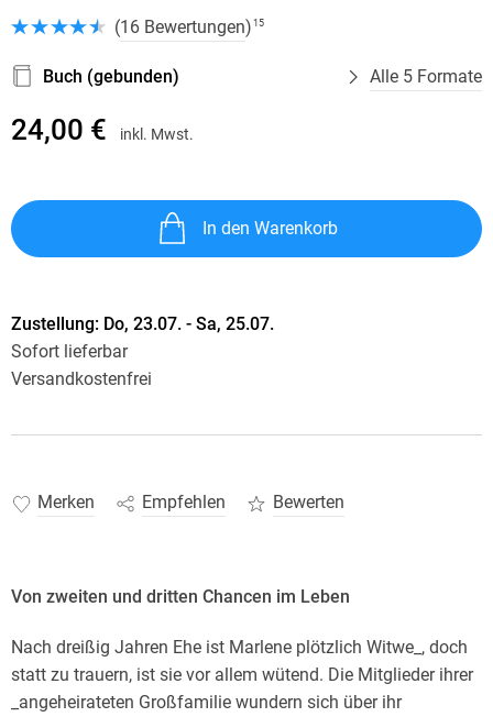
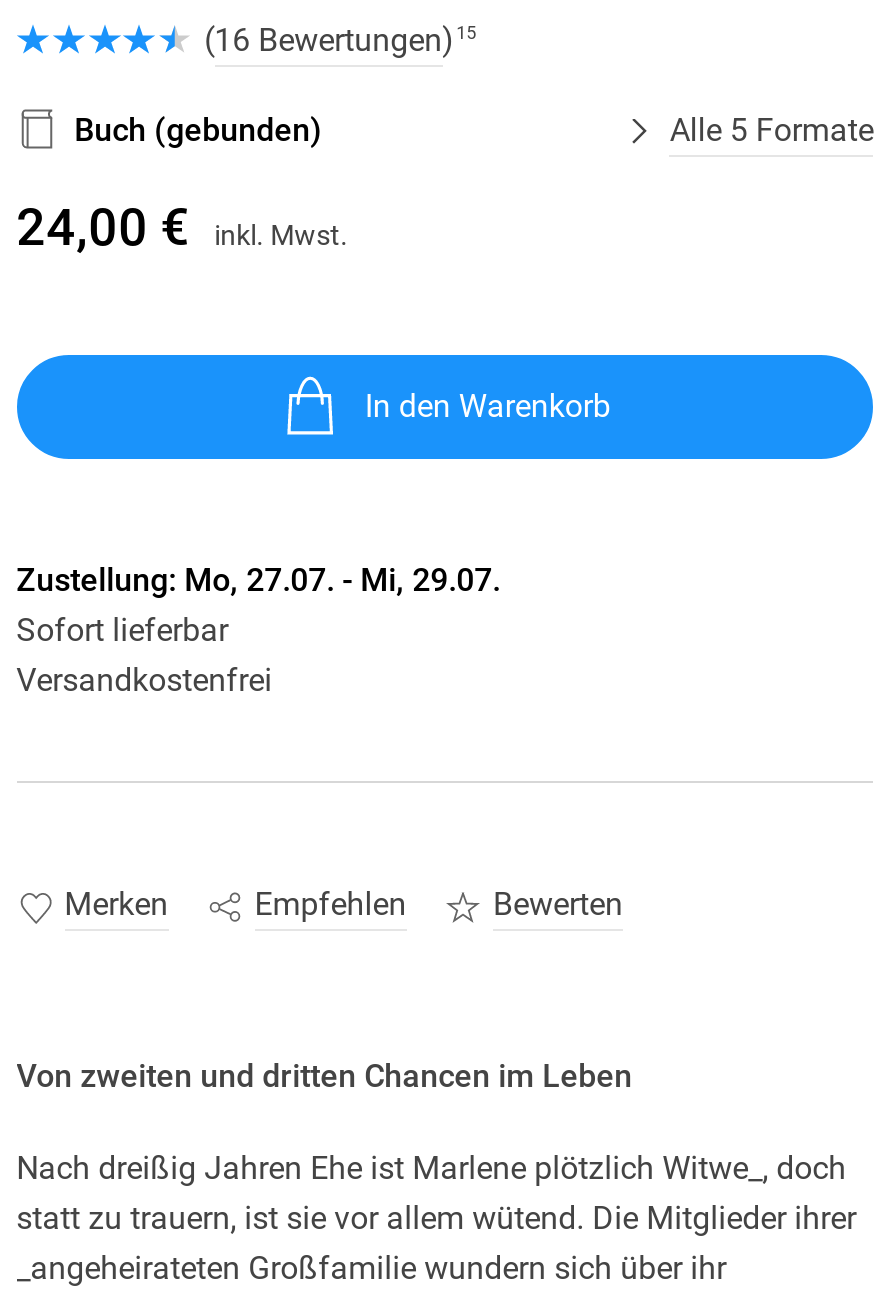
- Zustellung: Do, 23.07. - Sa, 25.07.
+ Zustellung: Mo, 27.07. - Mi, 29.07.
